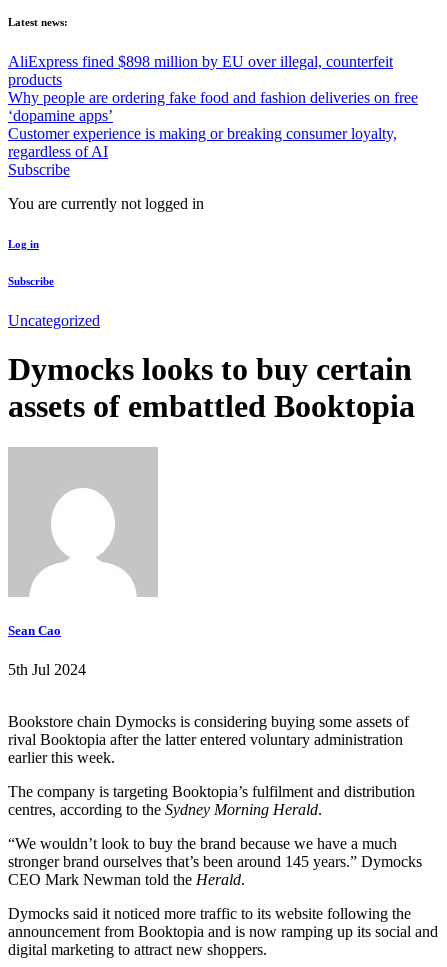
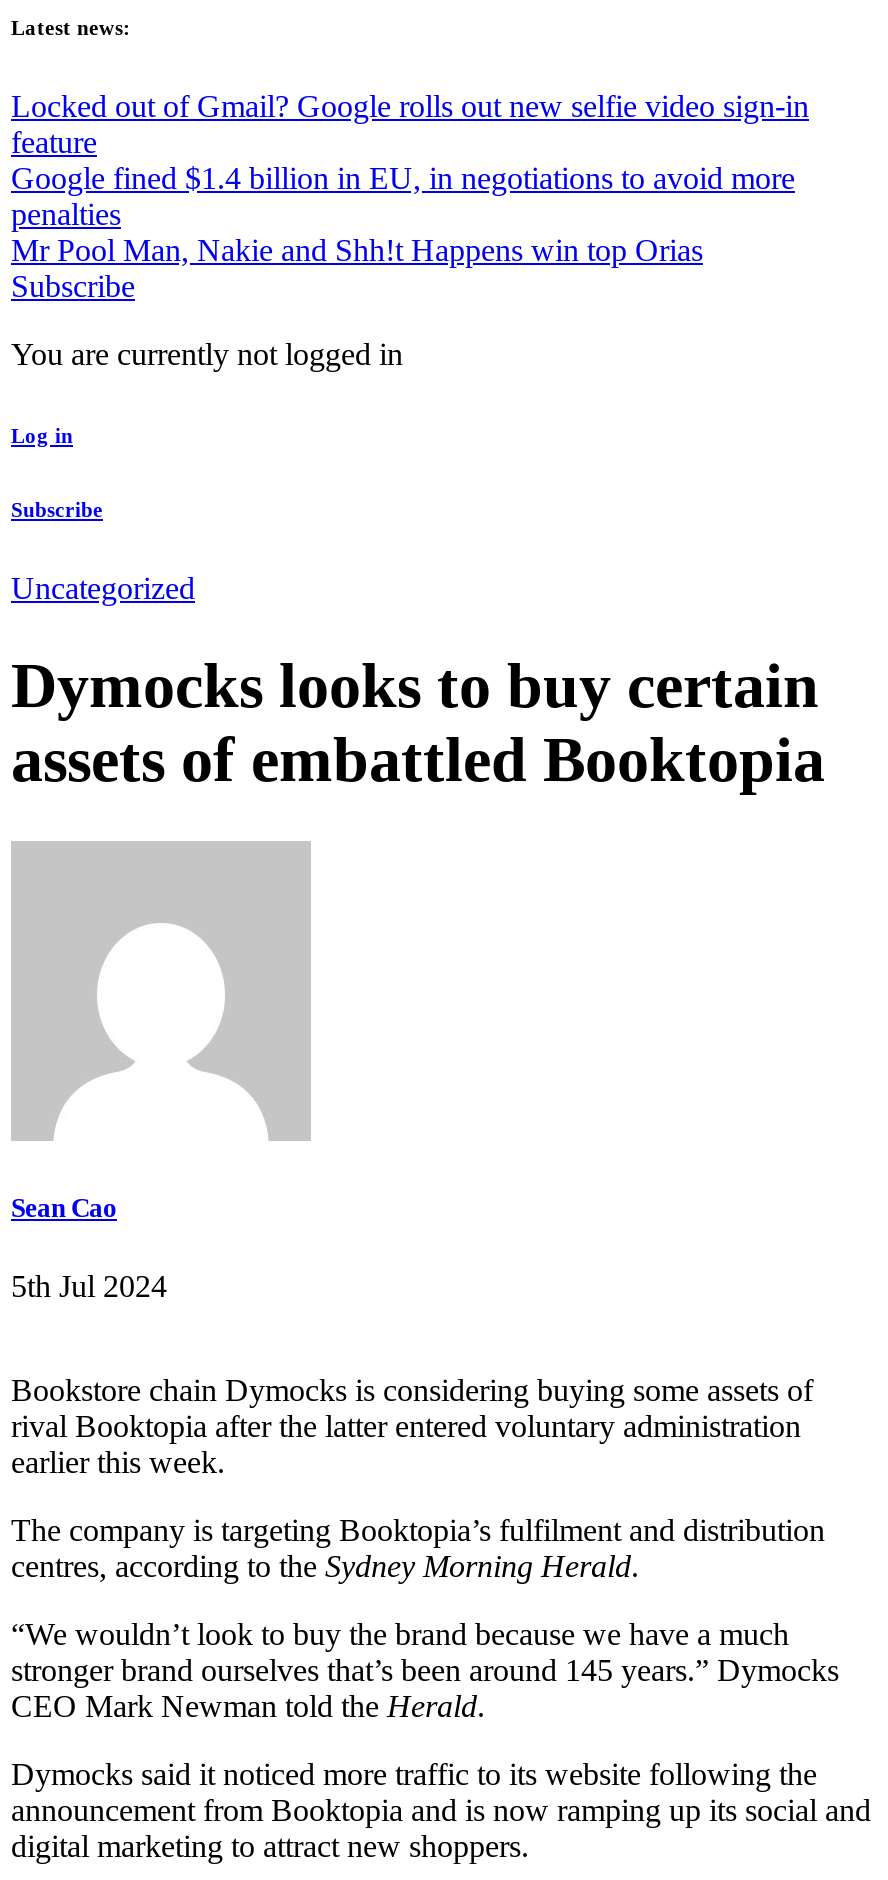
- AliExpress fined $898 million by EU over illegal, counterfeit
- products
- Why people are ordering fake food and fashion deliveries on free
- ‘dopamine apps’
- Customer experience is making or breaking consumer loyalty,
- regardless of AI
+ Locked out of Gmail? Google rolls out new selfie video sign-in
+ feature
+ Google fined $1.4 billion in EU, in negotiations to avoid more
+ penalties
+ Mr Pool Man, Nakie and Shh!t Happens win top Orias
